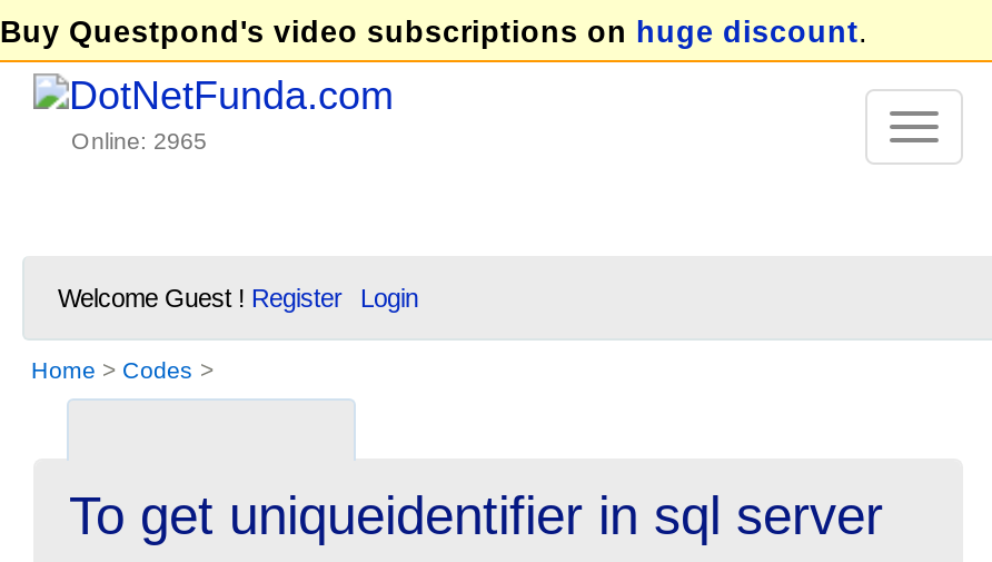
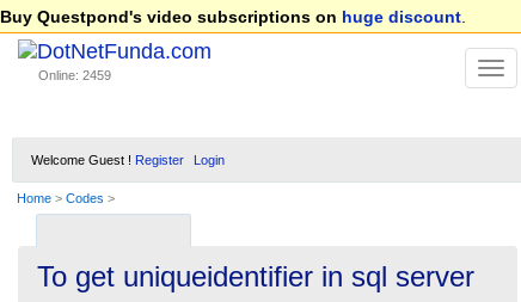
- Online: 2965
+ Online: 2459
